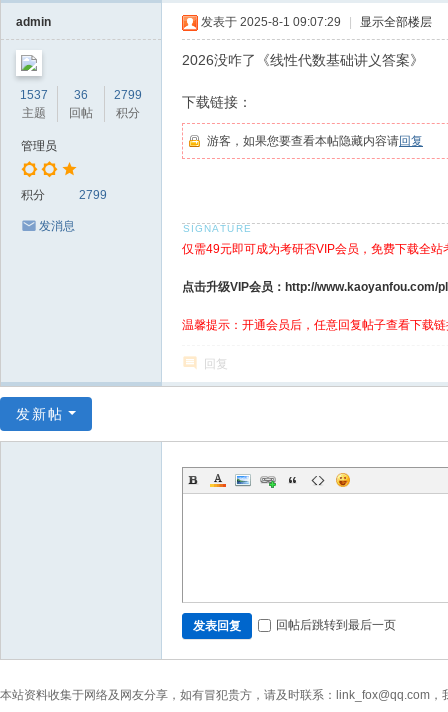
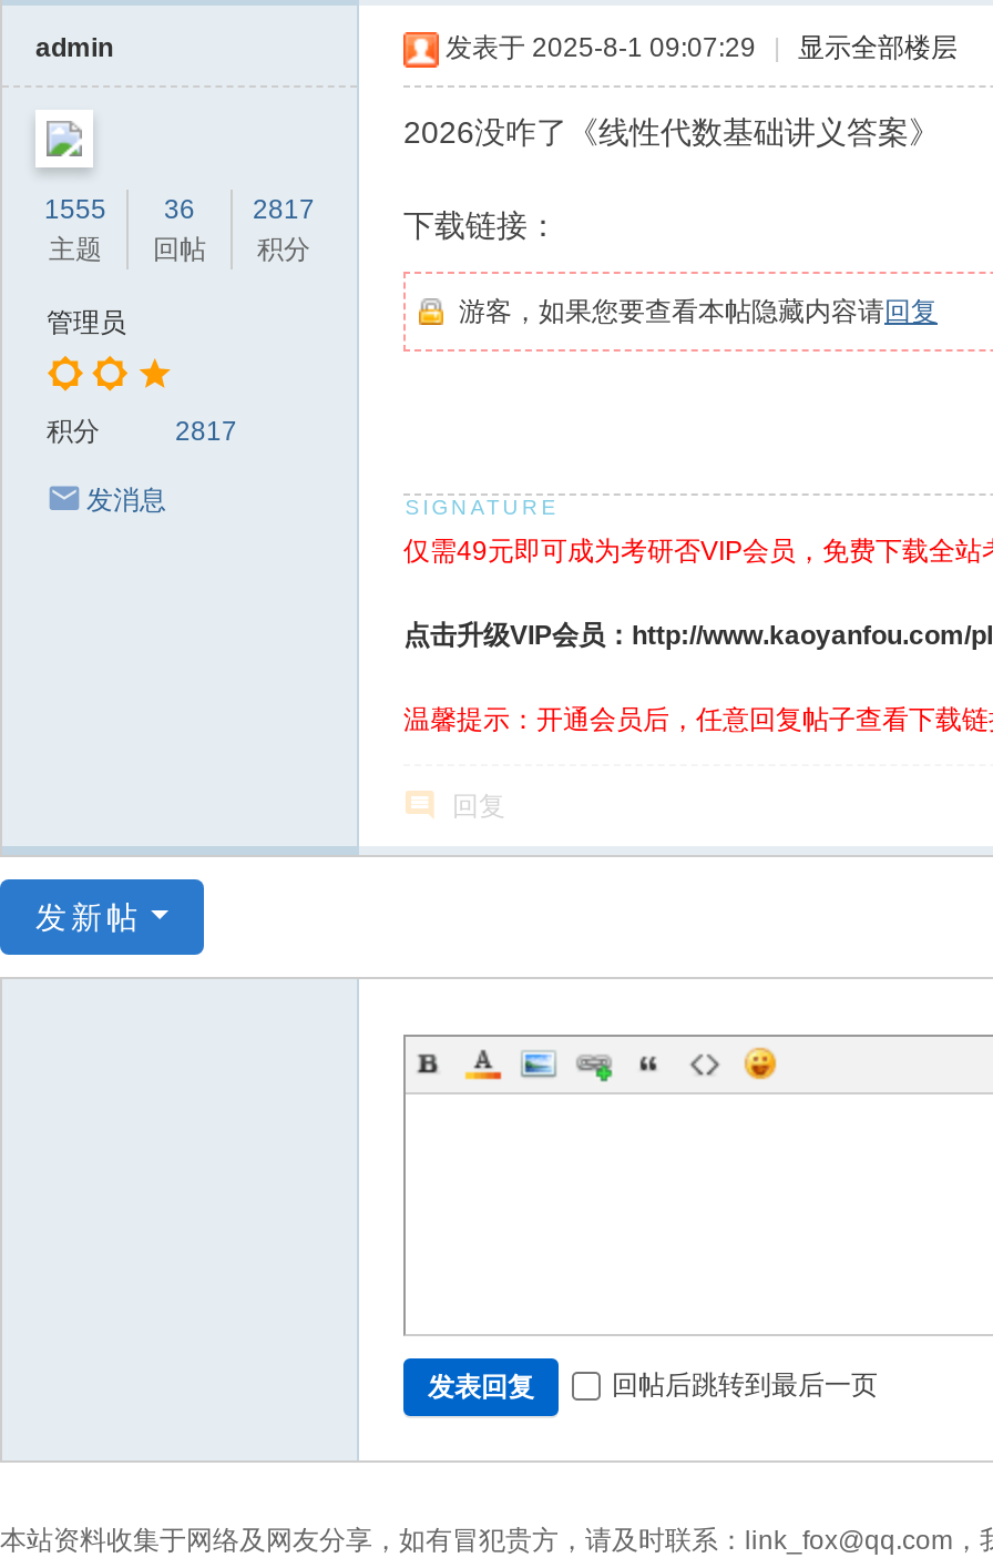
- 1537
+ 1555

- 2799
+ 2817

- 2799
+ 2817
